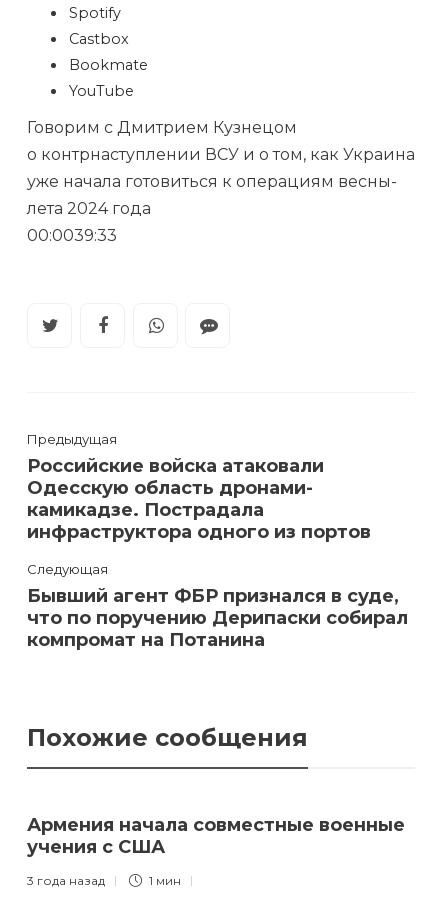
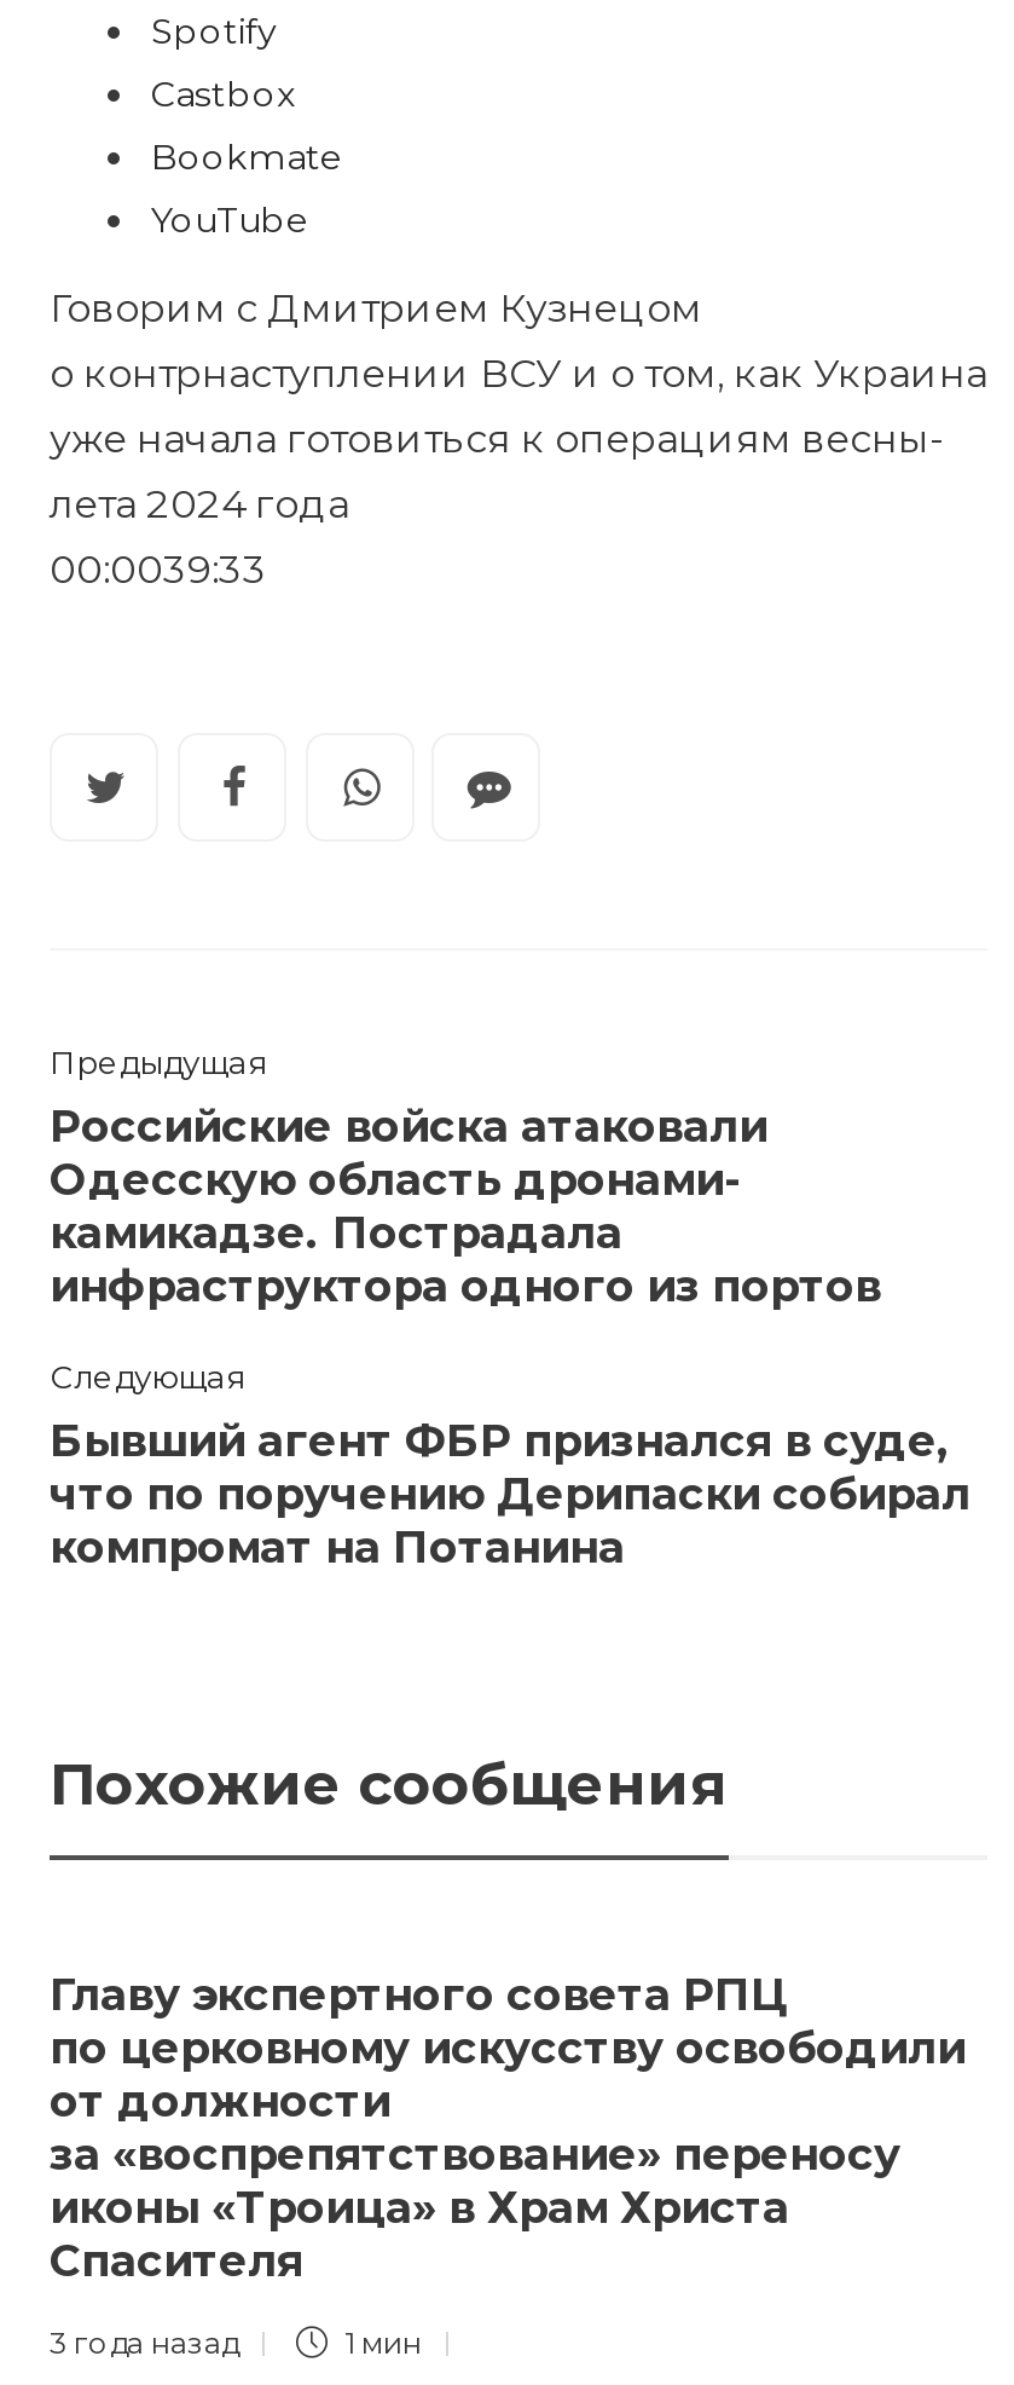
- Армения начала совместные военные
- учения с США
+ Главу экспертного совета РПЦ
+ по церковному искусству освободили
+ от должности
+ за «воспрепятствование» переносу
+ иконы «Троица» в Храм Христа
+ Спасителя
